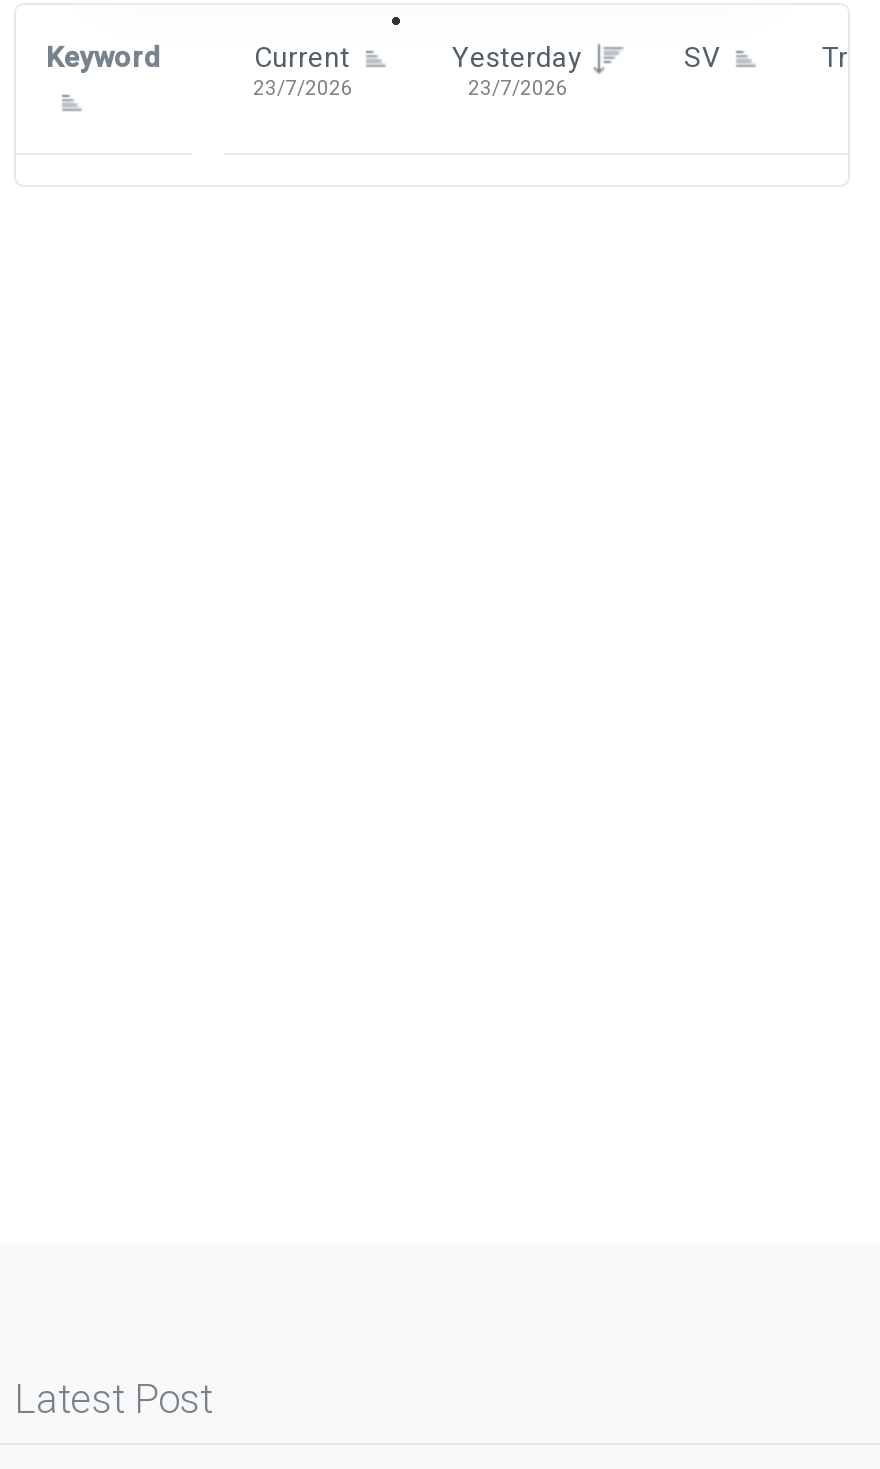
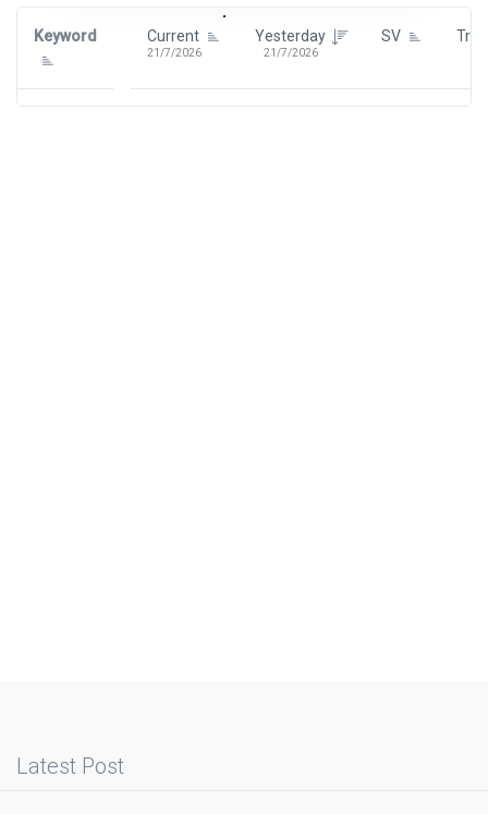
- 23/7/2026
+ 21/7/2026

- 23/7/2026
+ 21/7/2026
